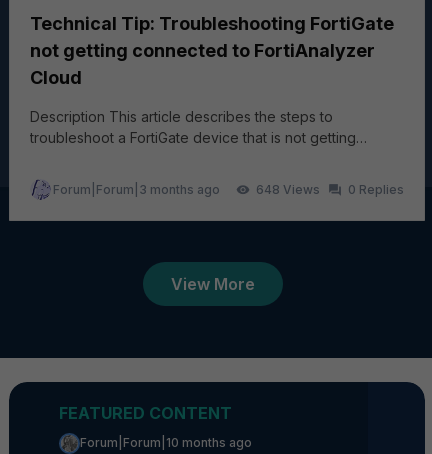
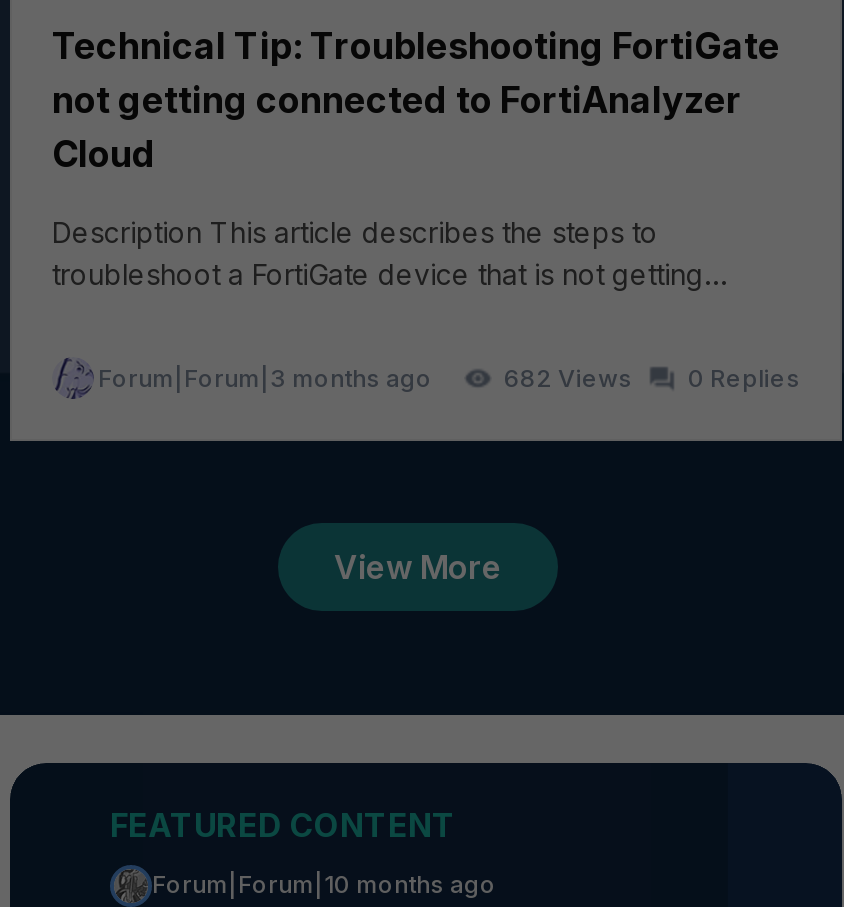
- 648
+ 682
